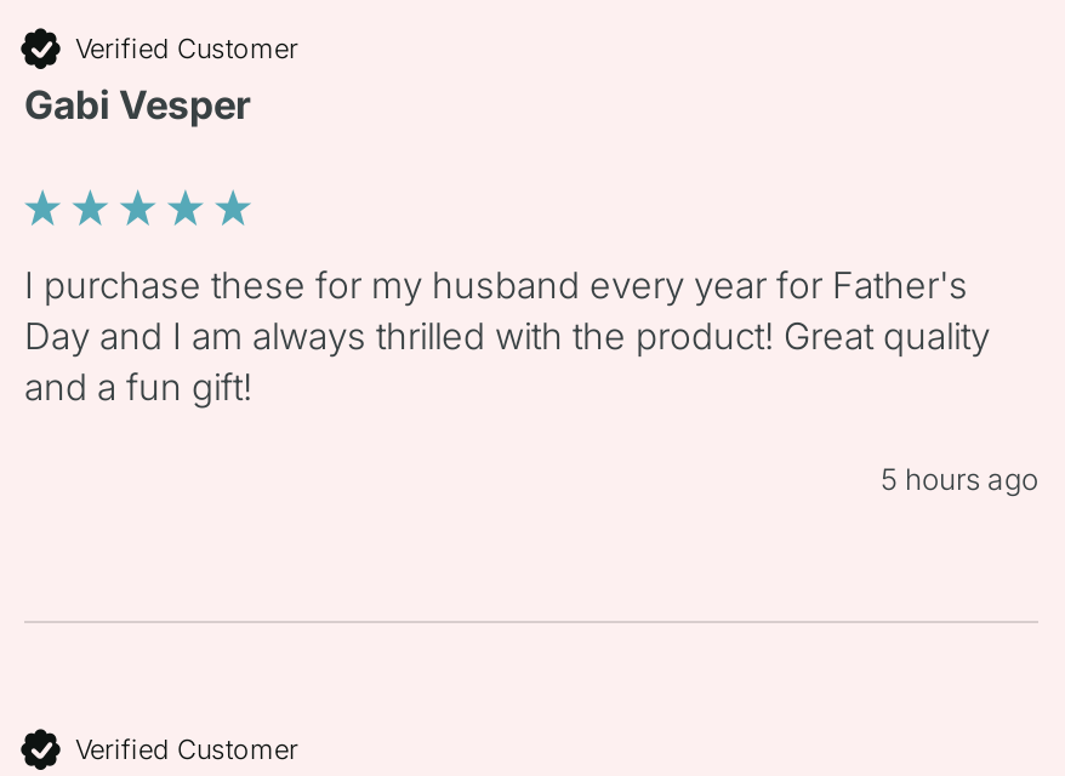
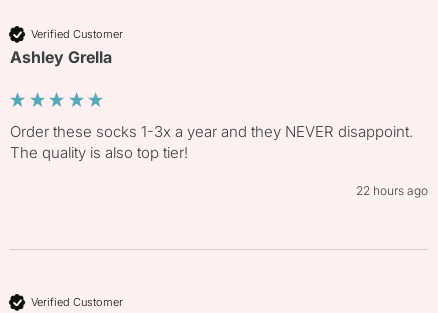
- Gabi Vesper
+ Ashley Grella

- I purchase these for my husband every year for Father's
- Day and I am always thrilled with the product! Great quality
- and a fun gift!
+ Order these socks 1-3x a year and they NEVER disappoint.
+ The quality is also top tier!

- 5 hours ago
+ 22 hours ago
